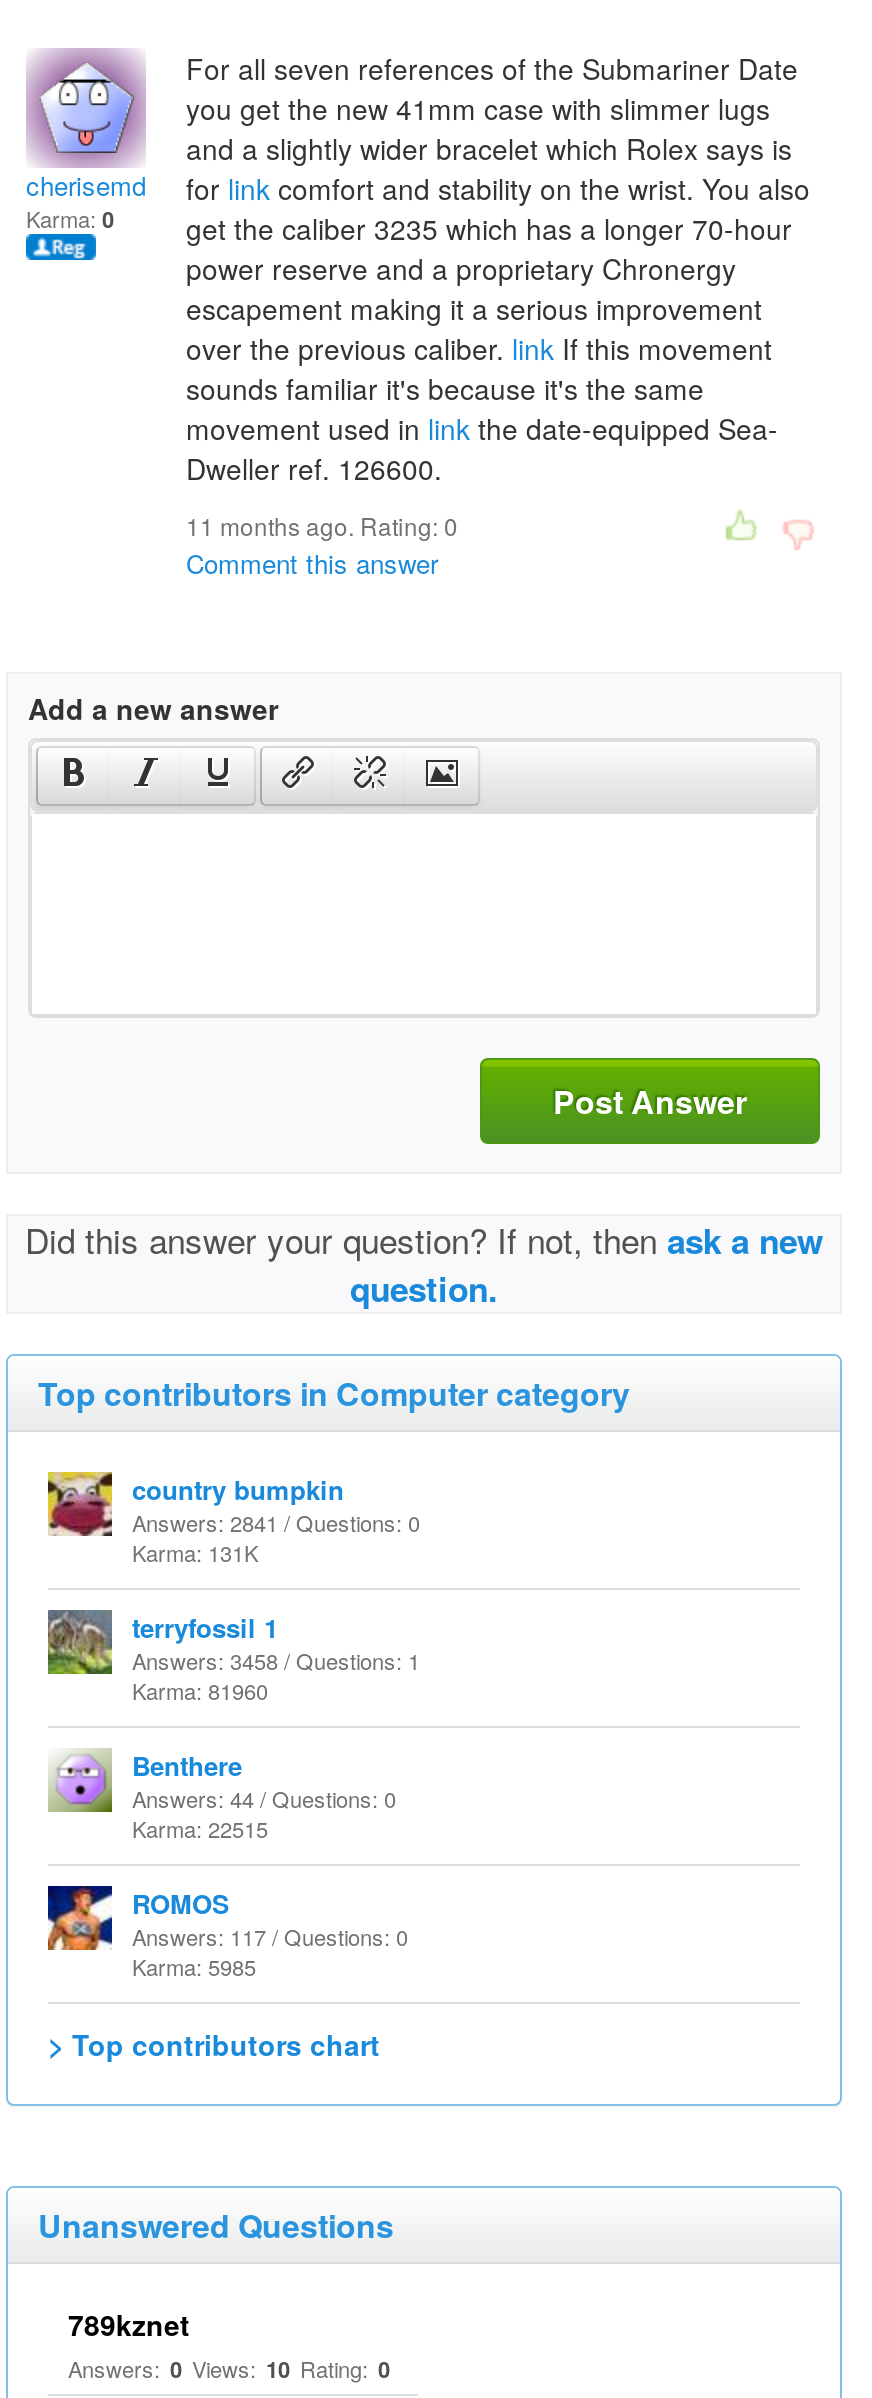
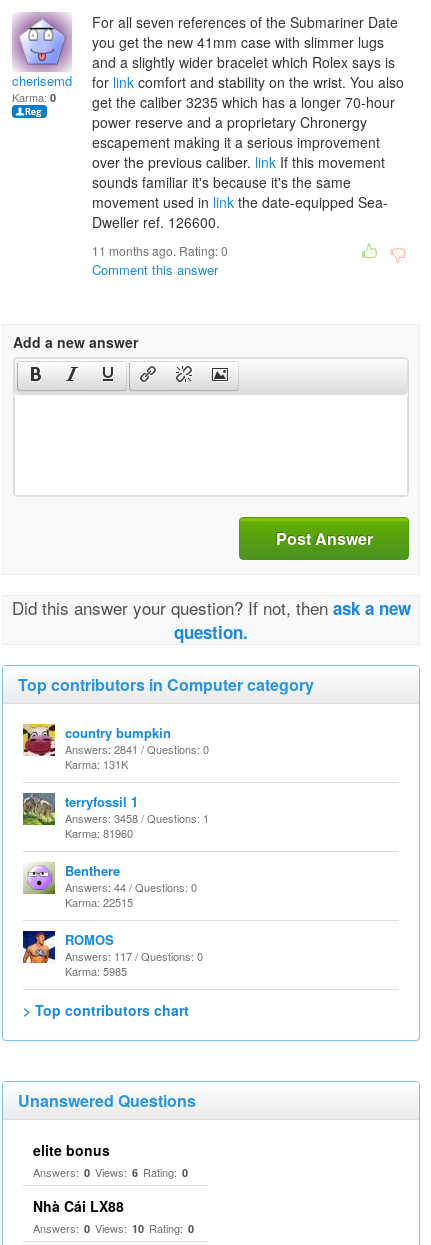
- 789kznet
+ elite bonus
+ Answers: 0 Views: 6 Rating: 0
+ Nhà Cái LX88
